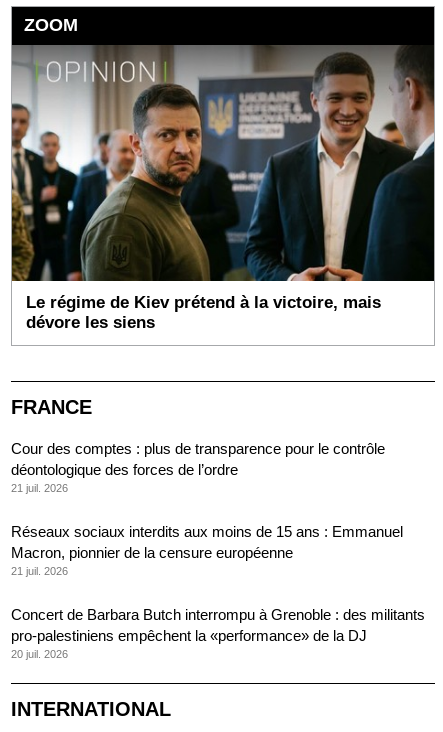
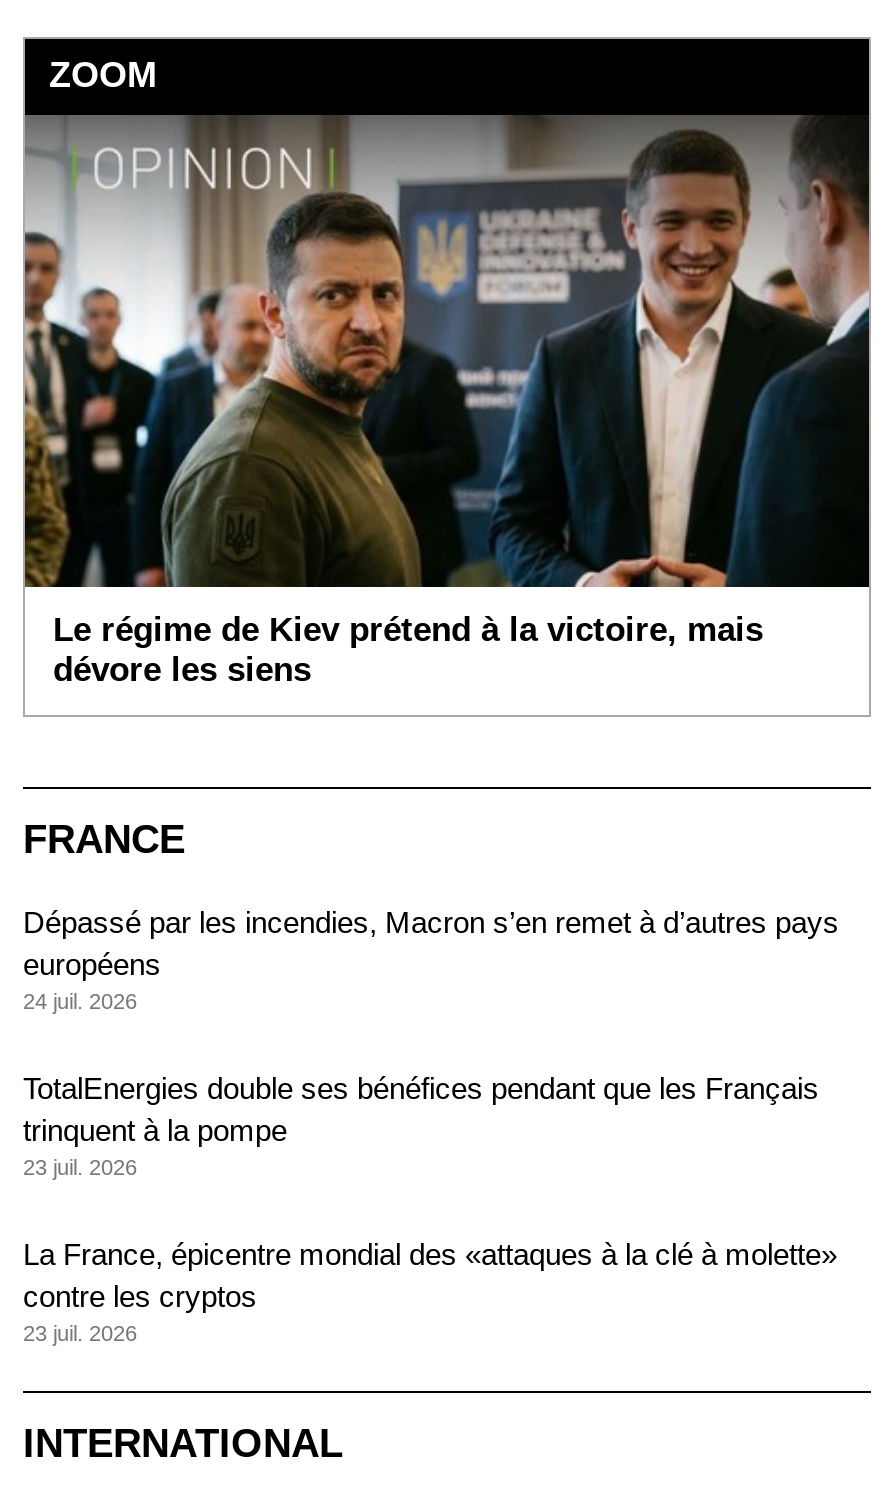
- Cour des comptes : plus de transparence pour le contrôle
- déontologique des forces de l’ordre
- 21 juil. 2026
+ Dépassé par les incendies, Macron s’en remet à d’autres pays
+ européens
+ 24 juil. 2026

- Réseaux sociaux interdits aux moins de 15 ans : Emmanuel
- Macron, pionnier de la censure européenne
- 21 juil. 2026
+ TotalEnergies double ses bénéfices pendant que les Français
+ trinquent à la pompe
+ 23 juil. 2026

- Concert de Barbara Butch interrompu à Grenoble : des militants
- pro-palestiniens empêchent la «performance» de la DJ
- 20 juil. 2026
+ La France, épicentre mondial des «attaques à la clé à molette»
+ contre les cryptos
+ 23 juil. 2026
